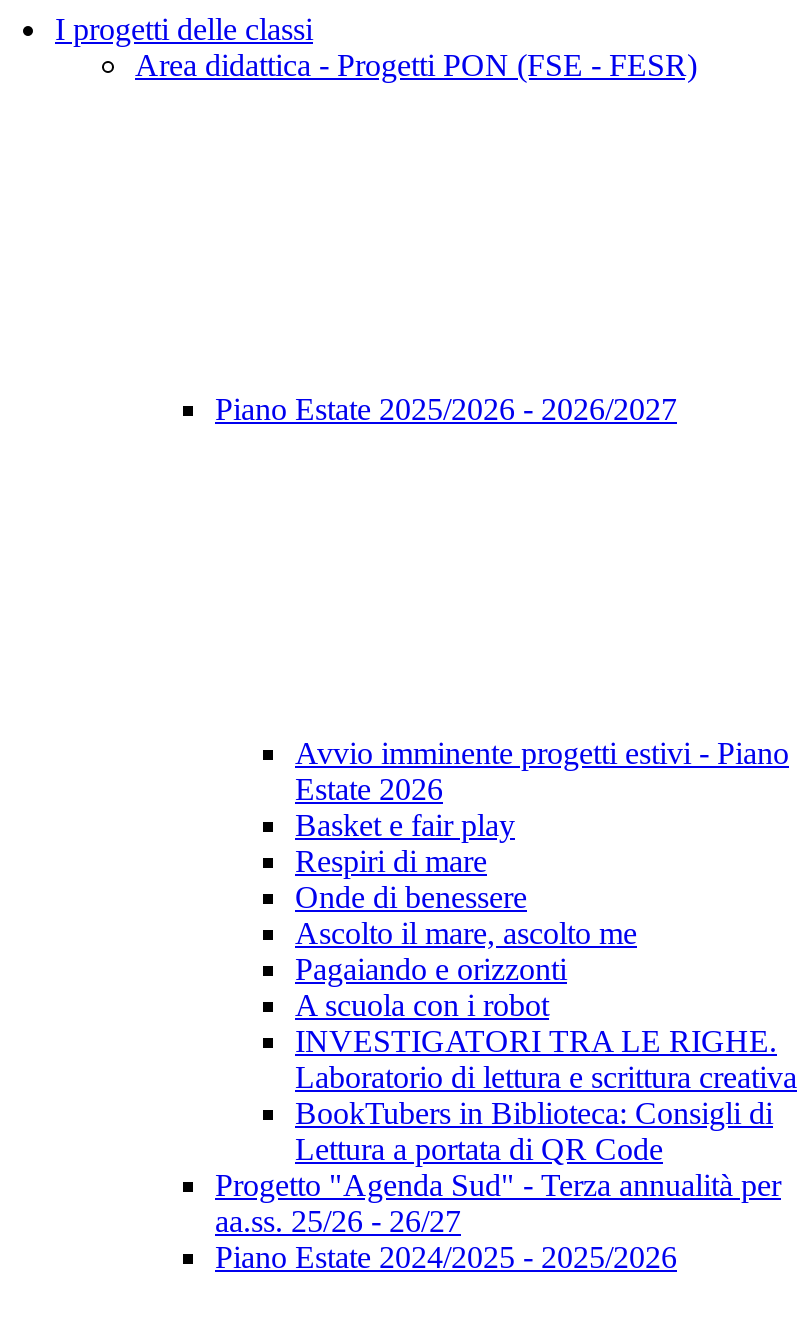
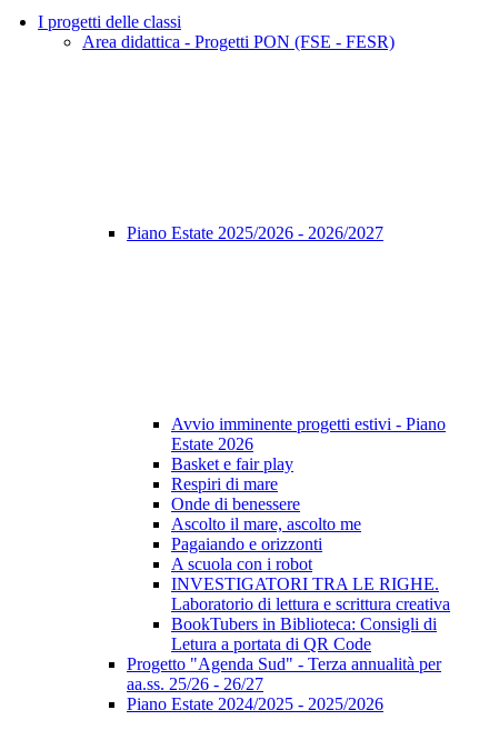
- Lettura a portata di QR Code
+ Letura a portata di QR Code
